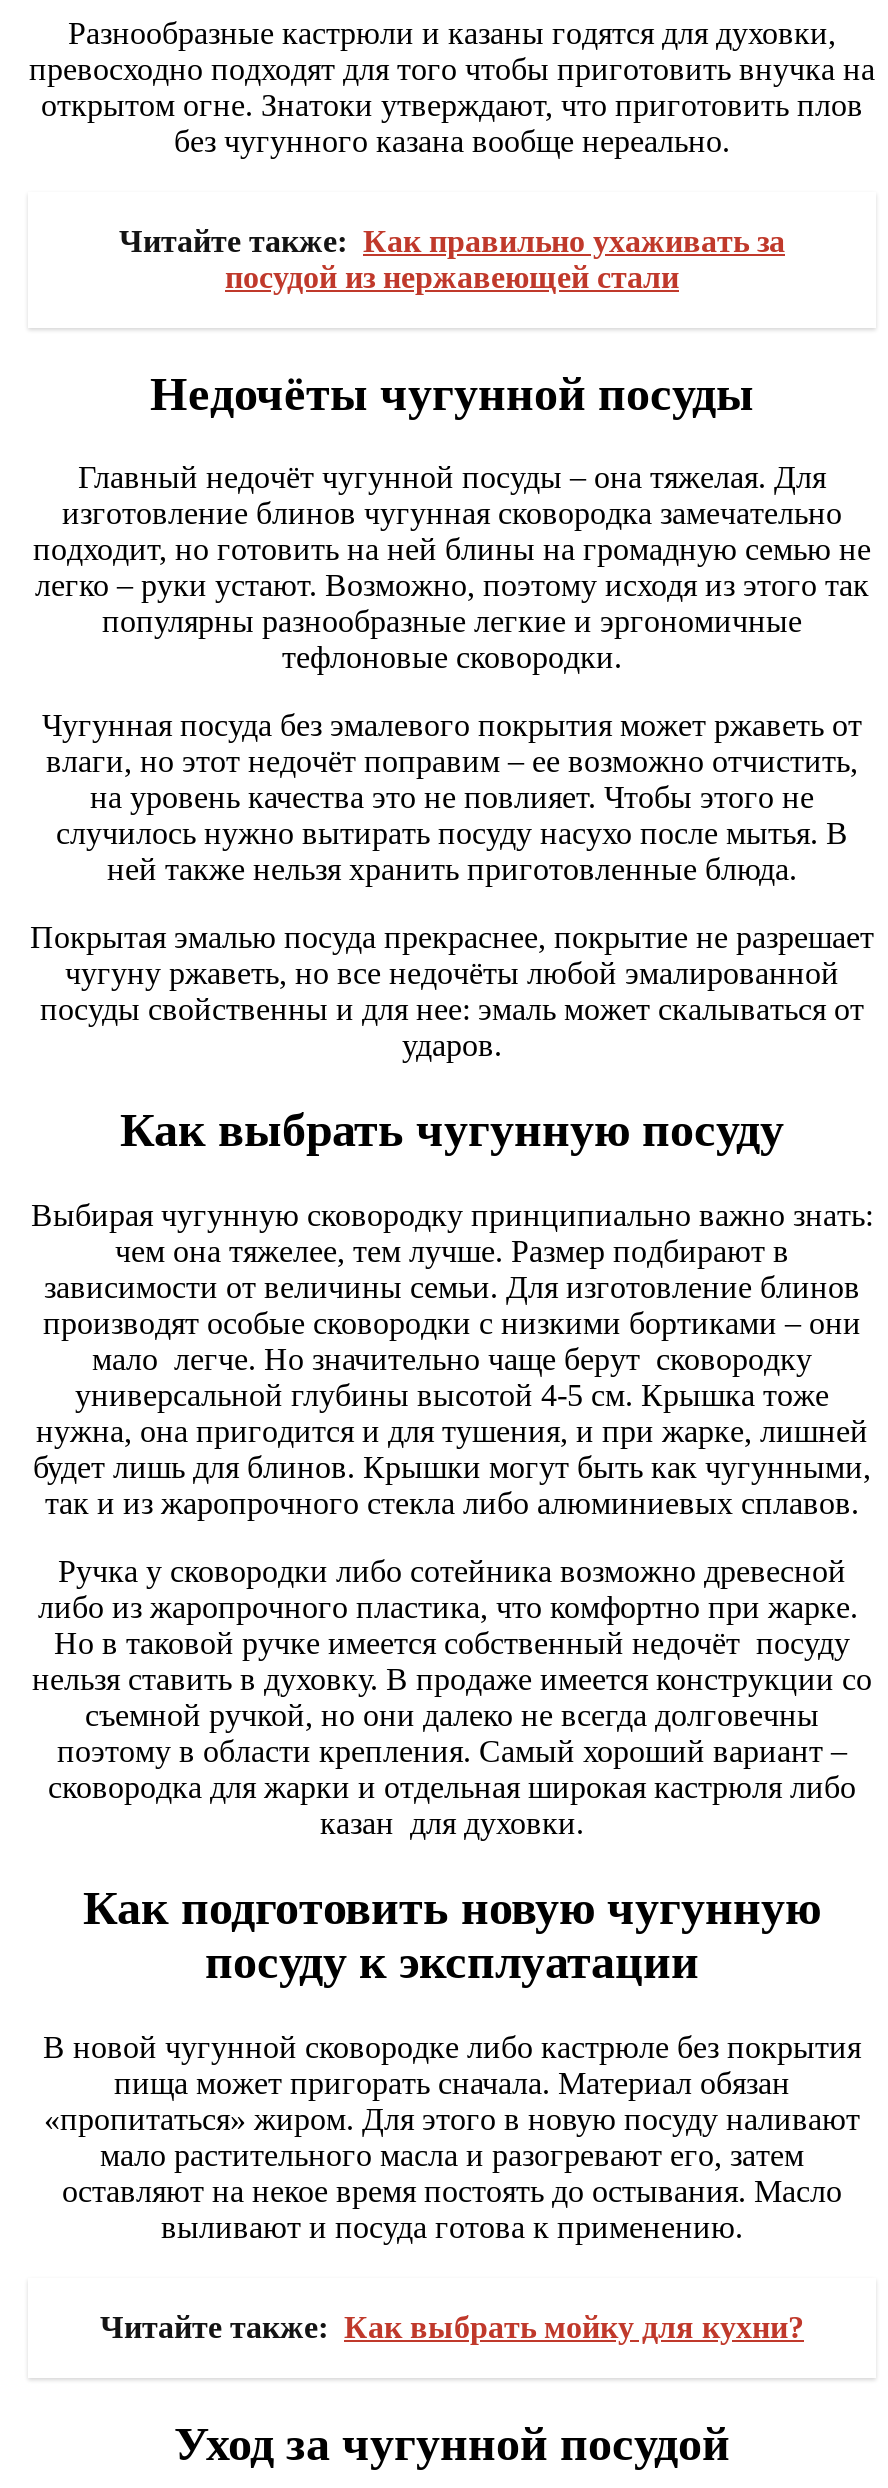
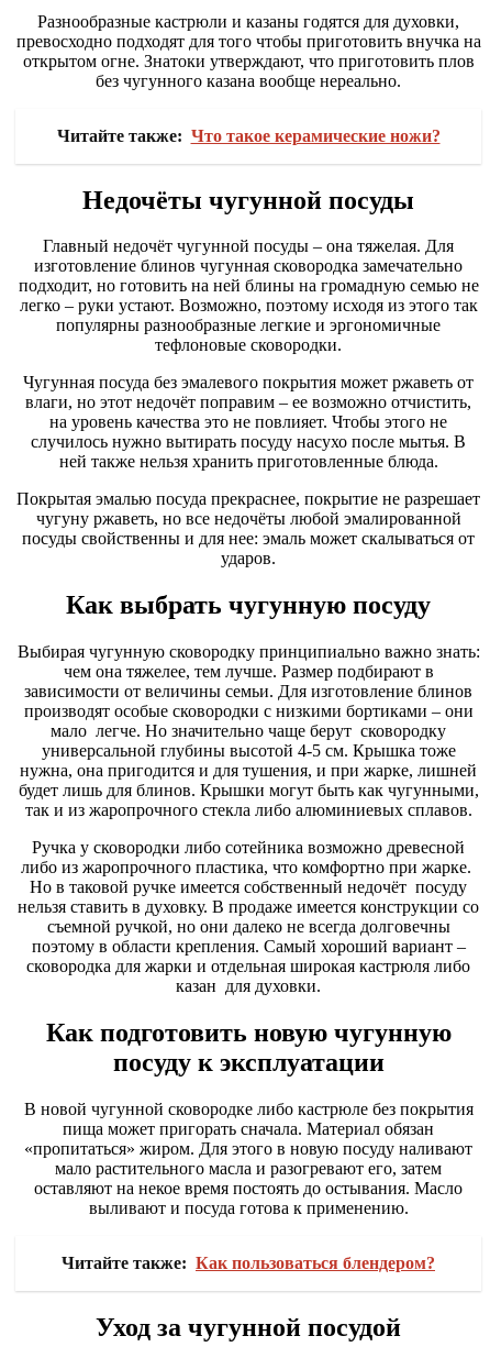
- Читайте также: Как правильно ухаживать за
- посудой из нержавеющей стали
+ Читайте также: Что такое керамические ножи?

- Читайте также: Как выбрать мойку для кухни?
+ Читайте также: Как пользоваться блендером?
